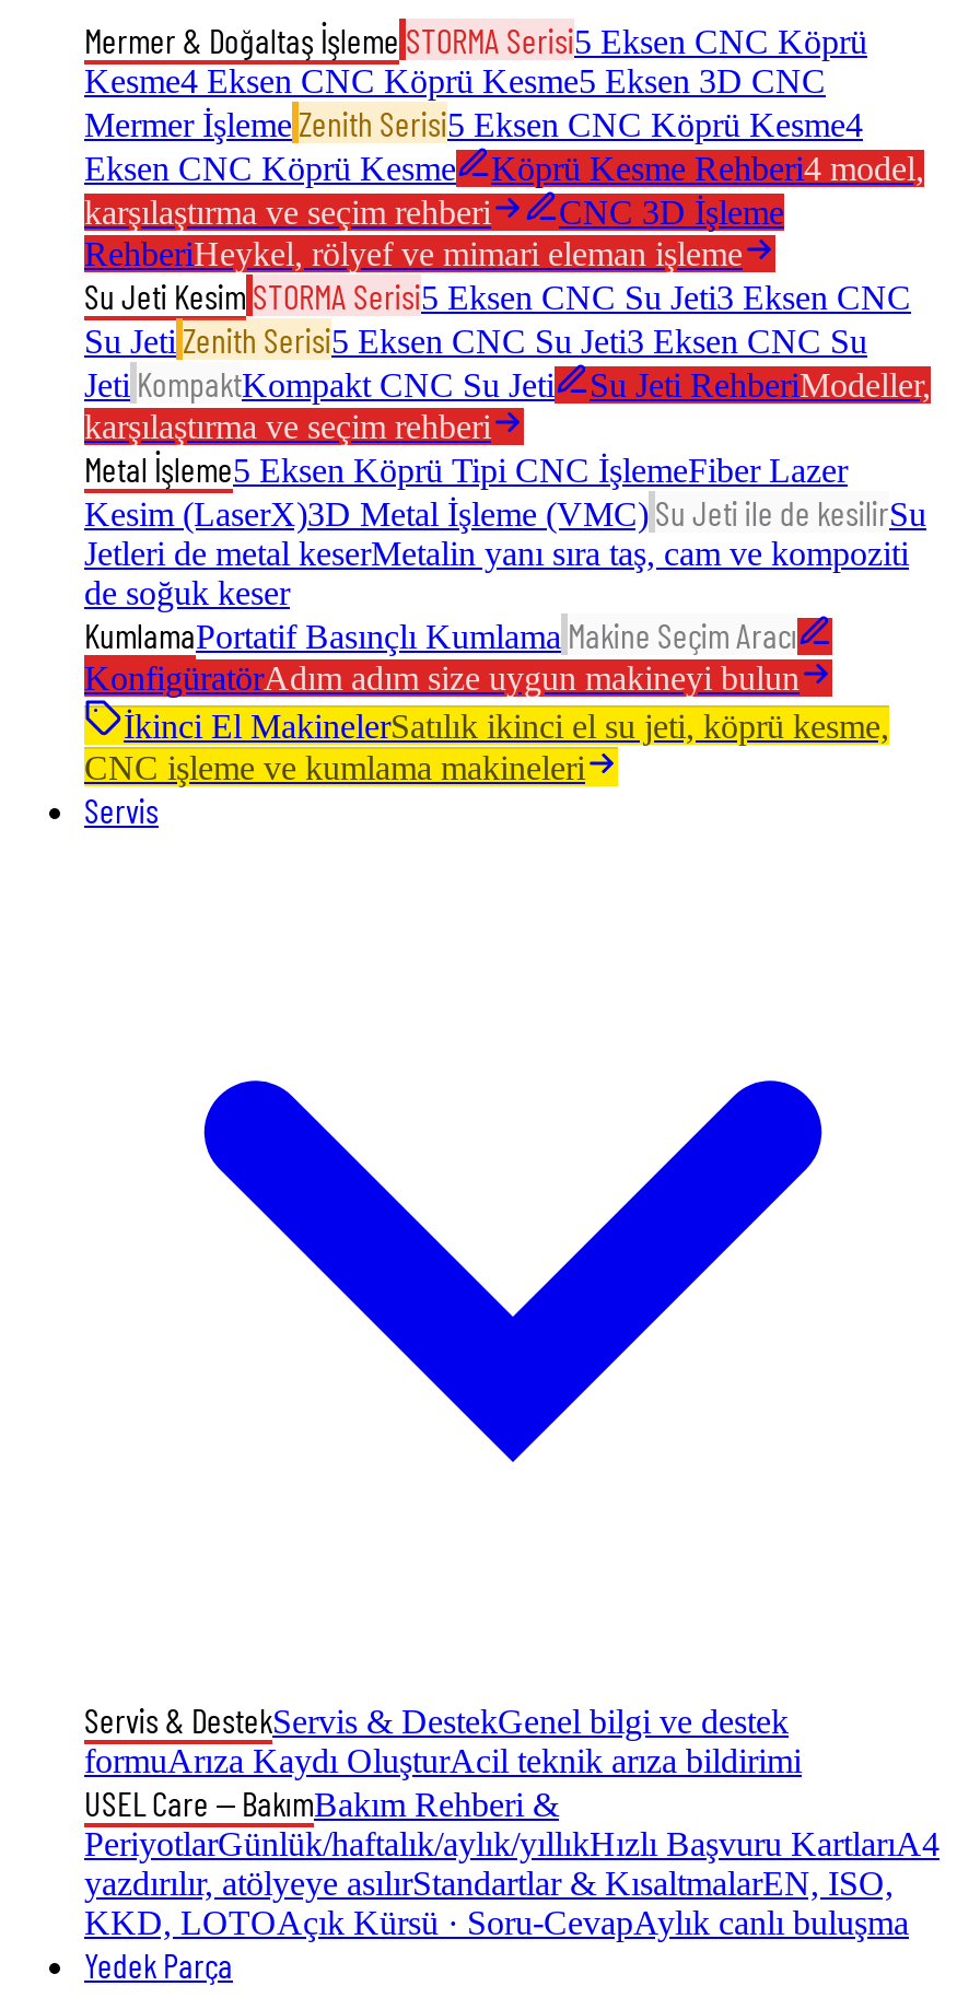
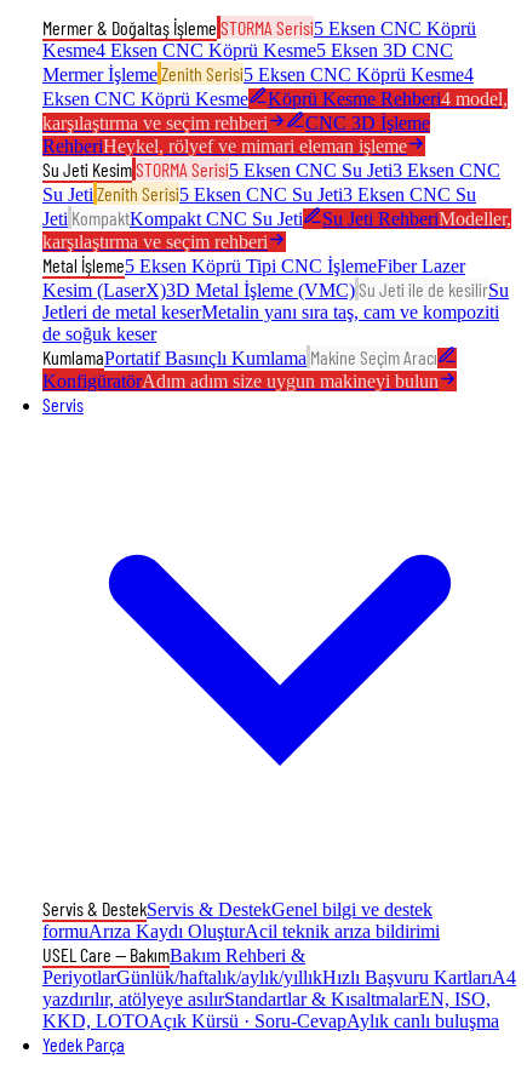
- İkinci El MakinelerSatılık ikinci el su jeti, köprü kesme,
- CNC işleme ve kumlama makineleri
